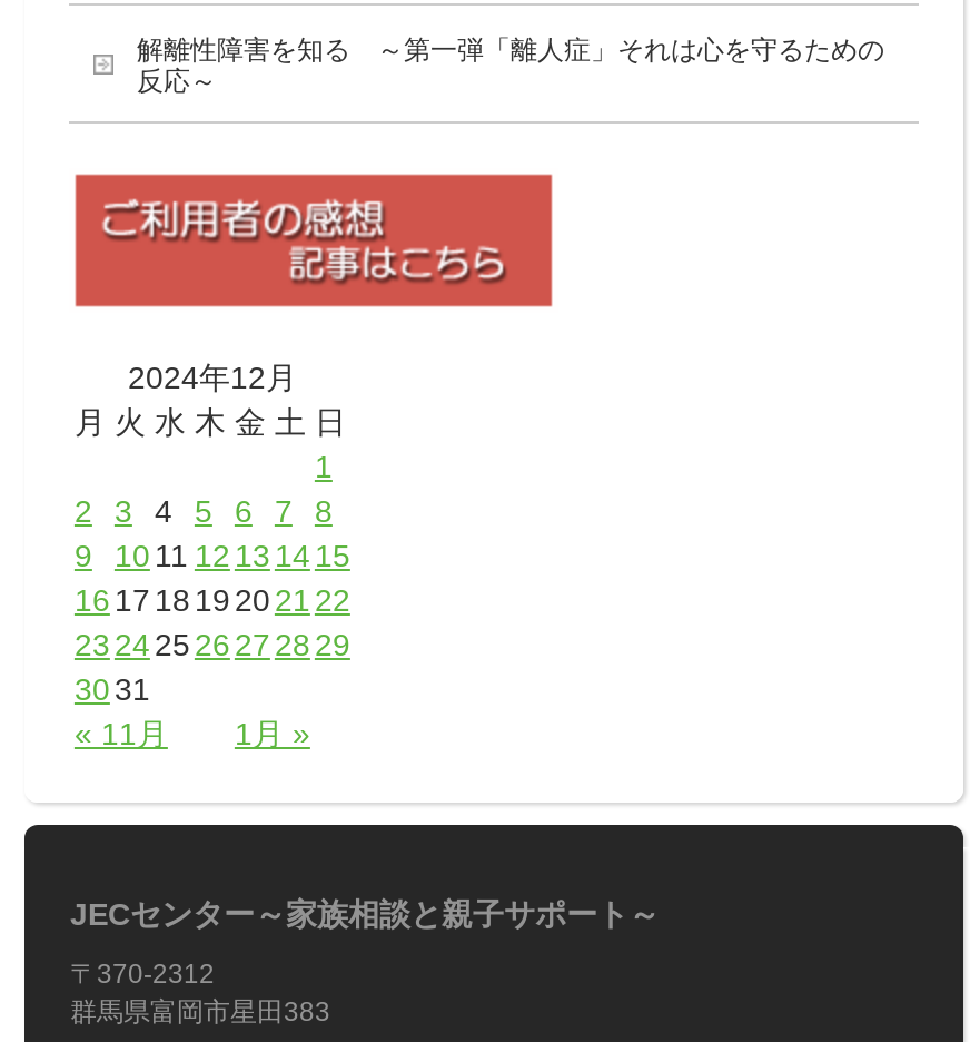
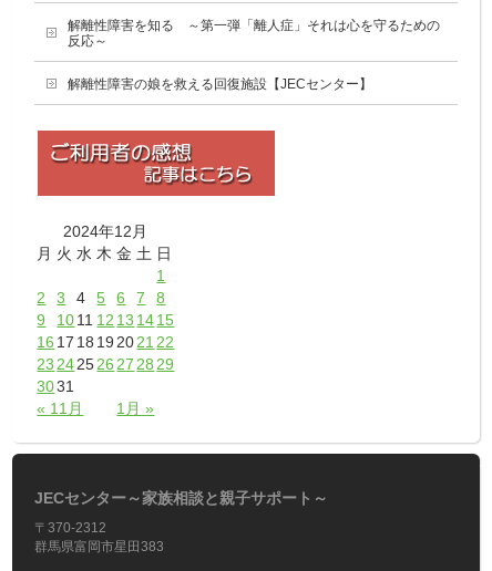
+ 解離性障害の娘を救える回復施設【JECセンター】
